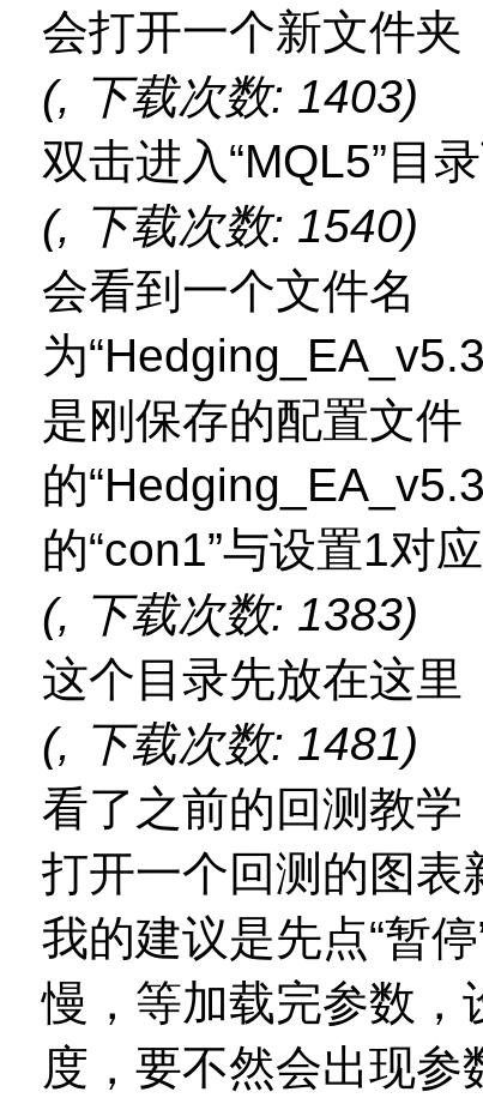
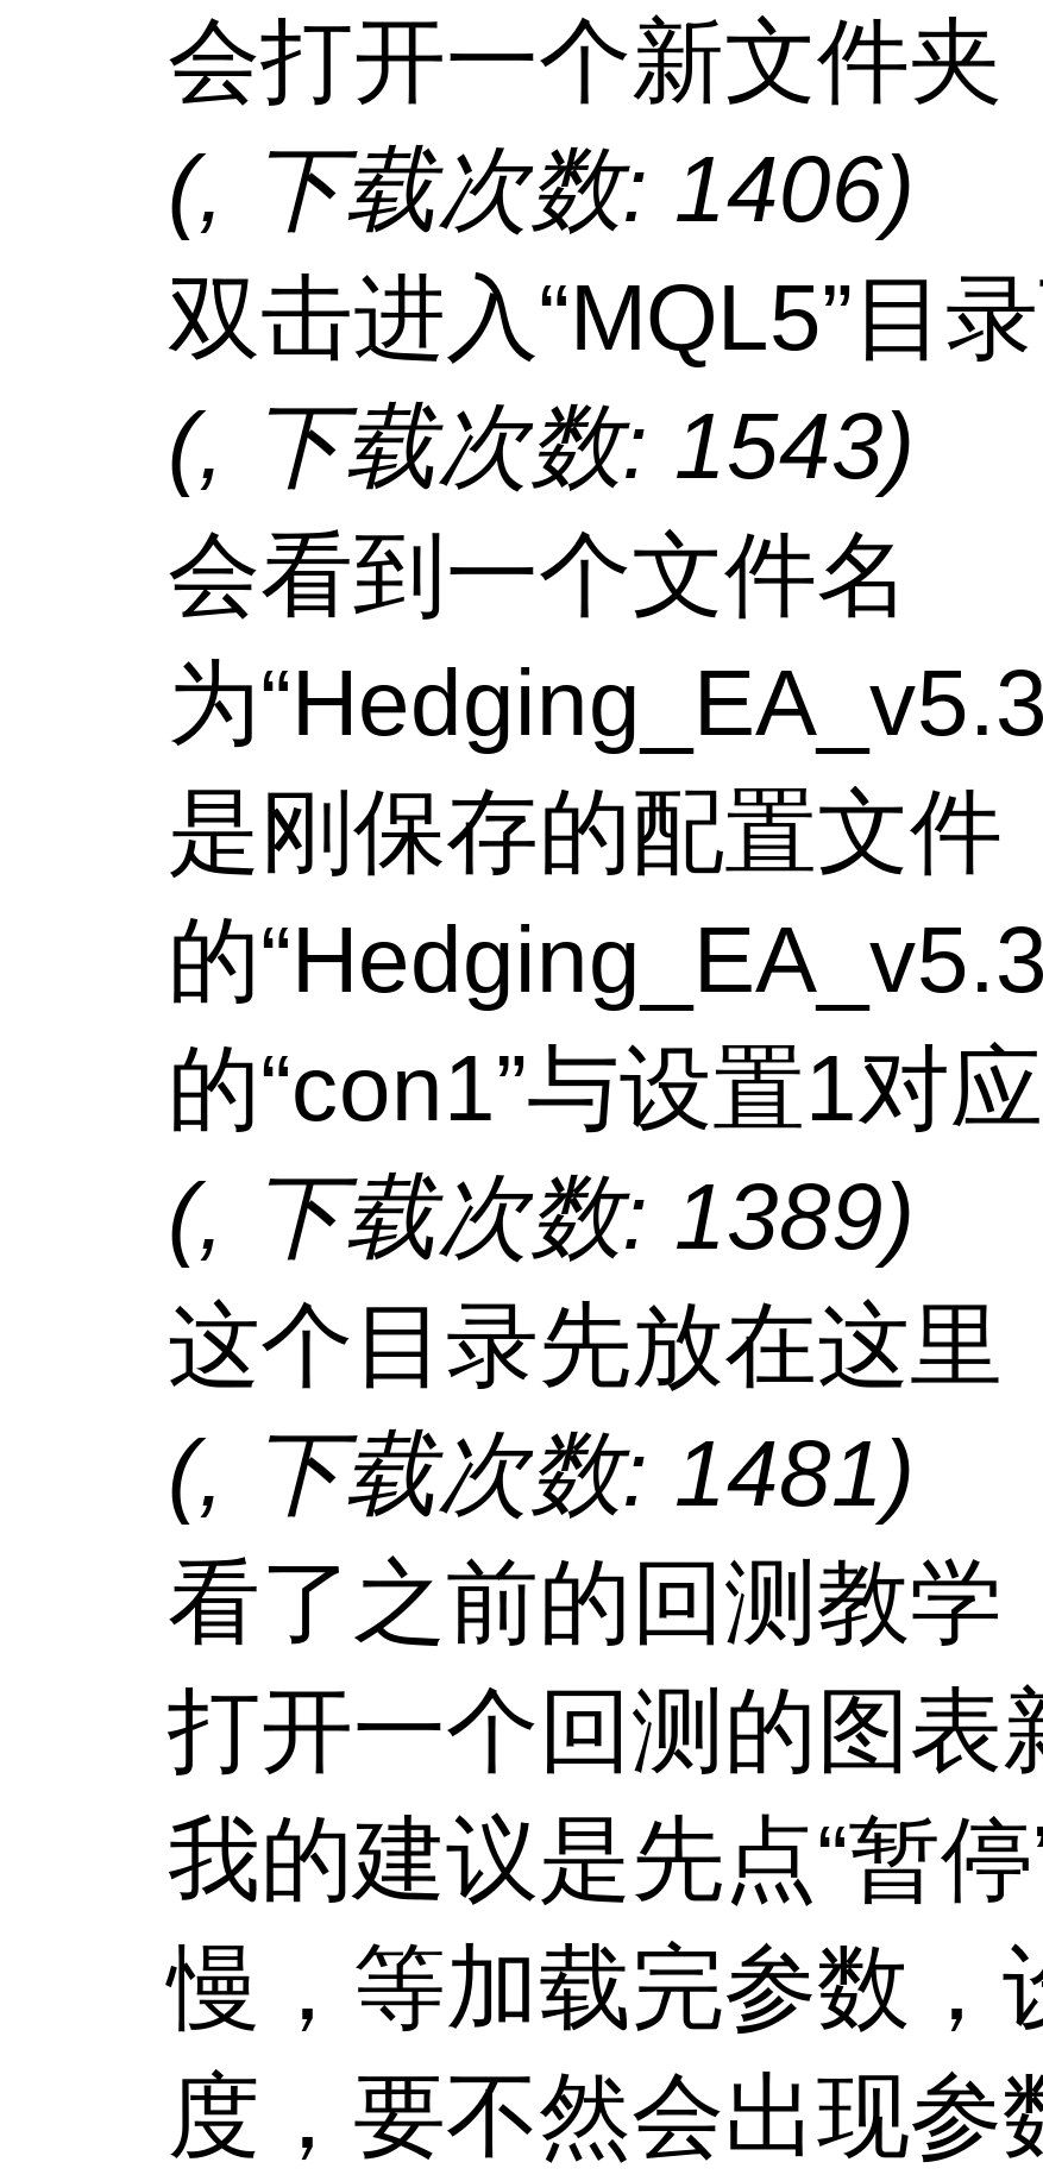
- (, 下载次数: 1403)
+ (, 下载次数: 1406)

- (, 下载次数: 1540)
+ (, 下载次数: 1543)

- (, 下载次数: 1383)
+ (, 下载次数: 1389)
